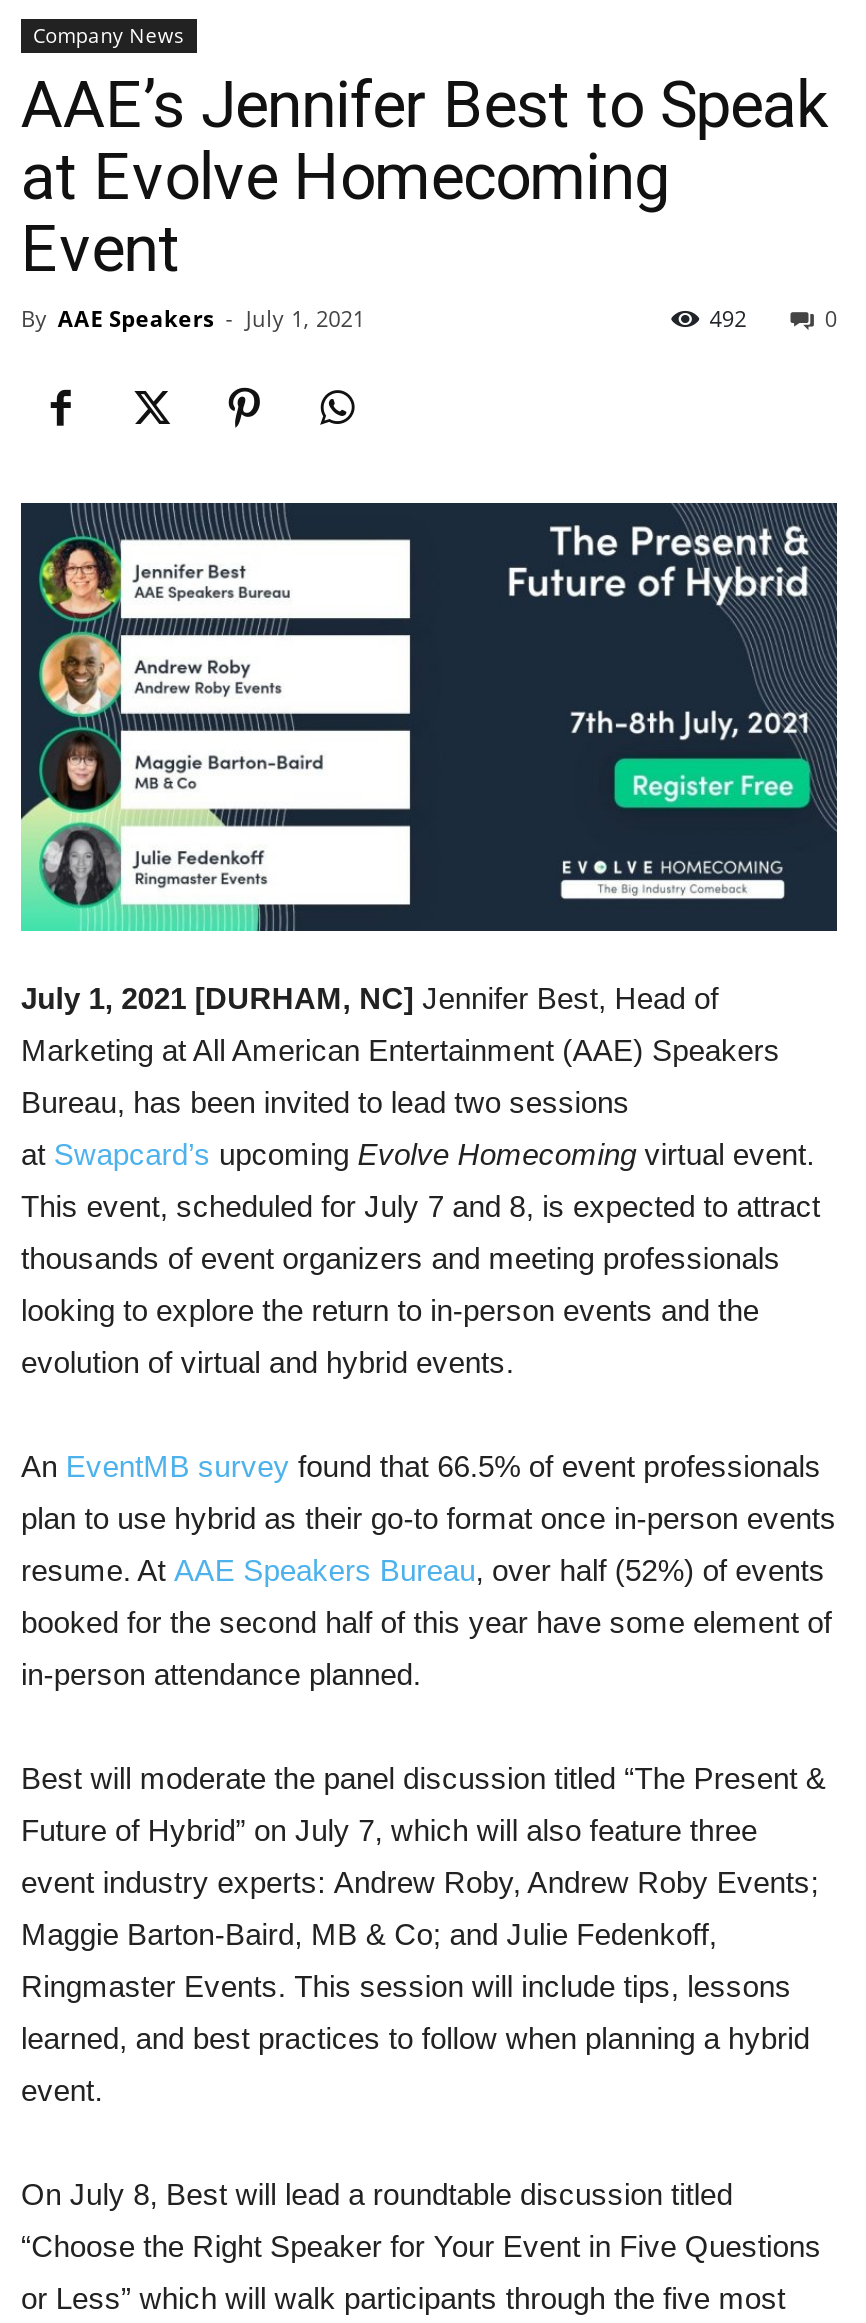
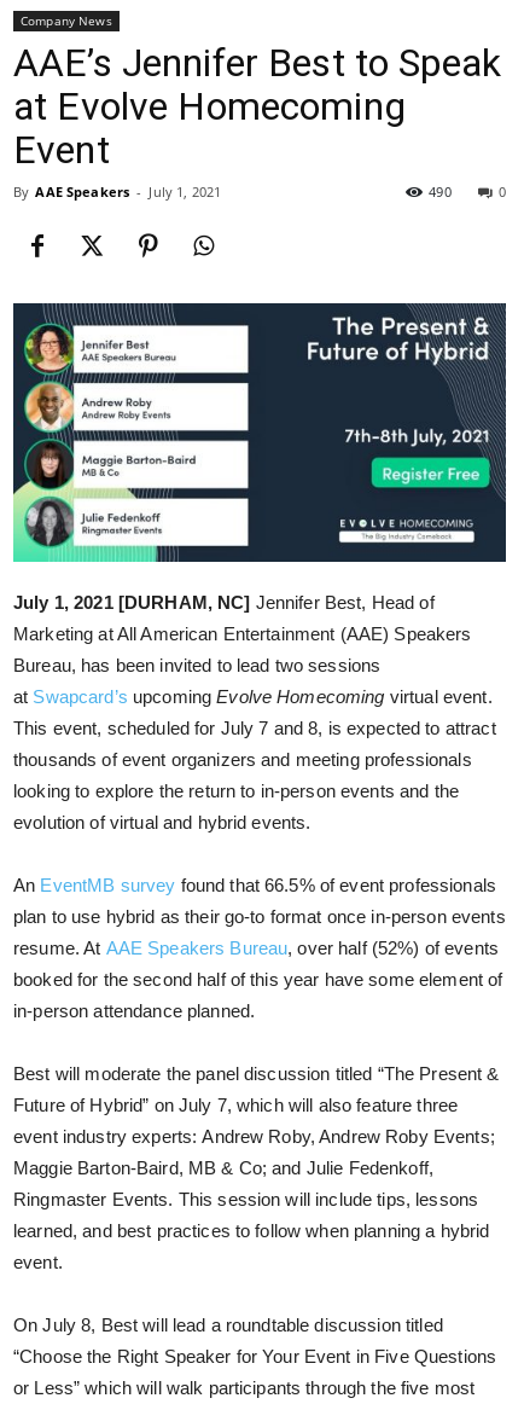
- 492
+ 490
